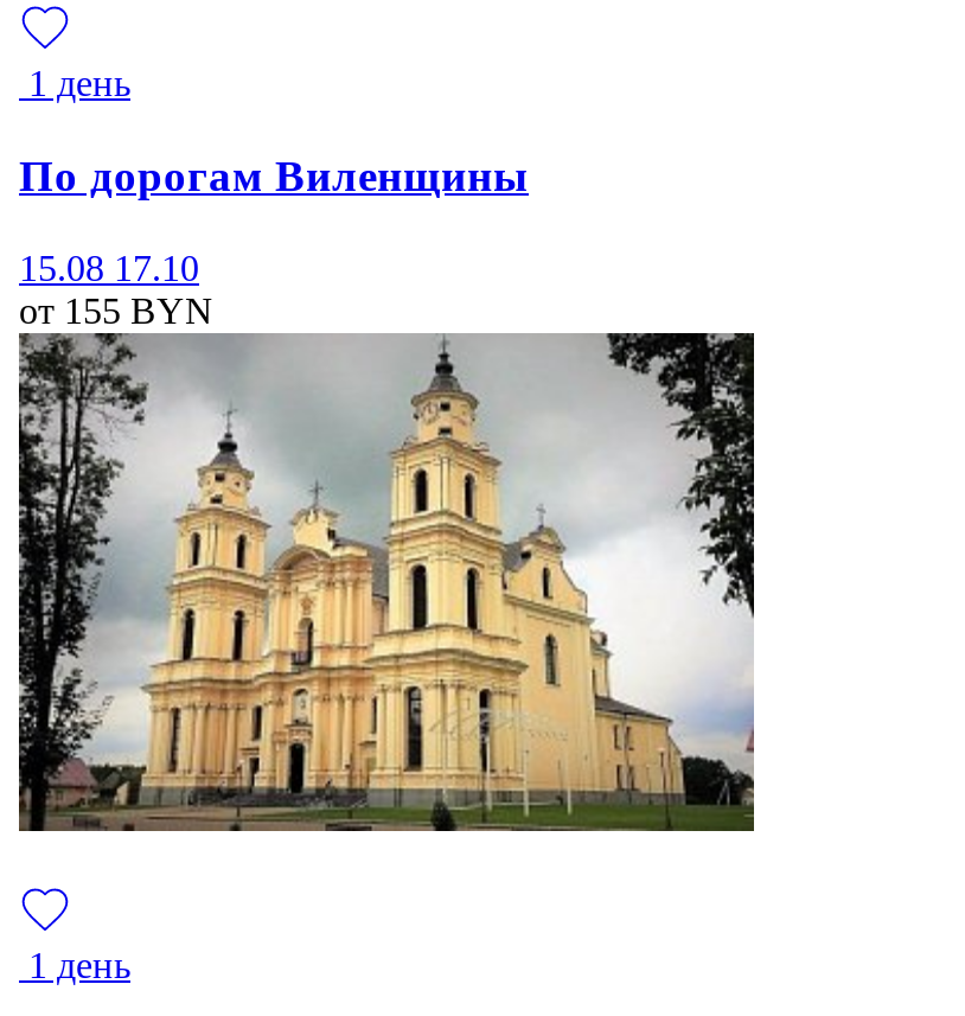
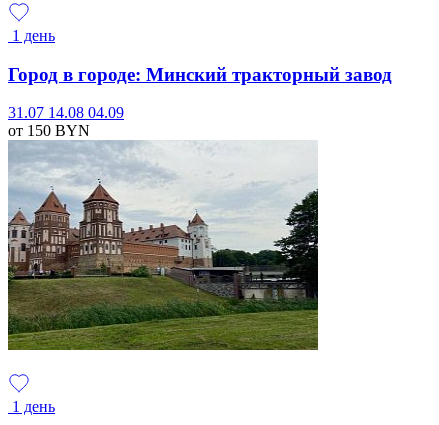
- По дорогам Виленщины
+ Город в городе: Минский тракторный завод

- 15.08 17.10
- от 155 BYN
+ 31.07 14.08 04.09
+ от 150 BYN

- [image]
+ [image]
